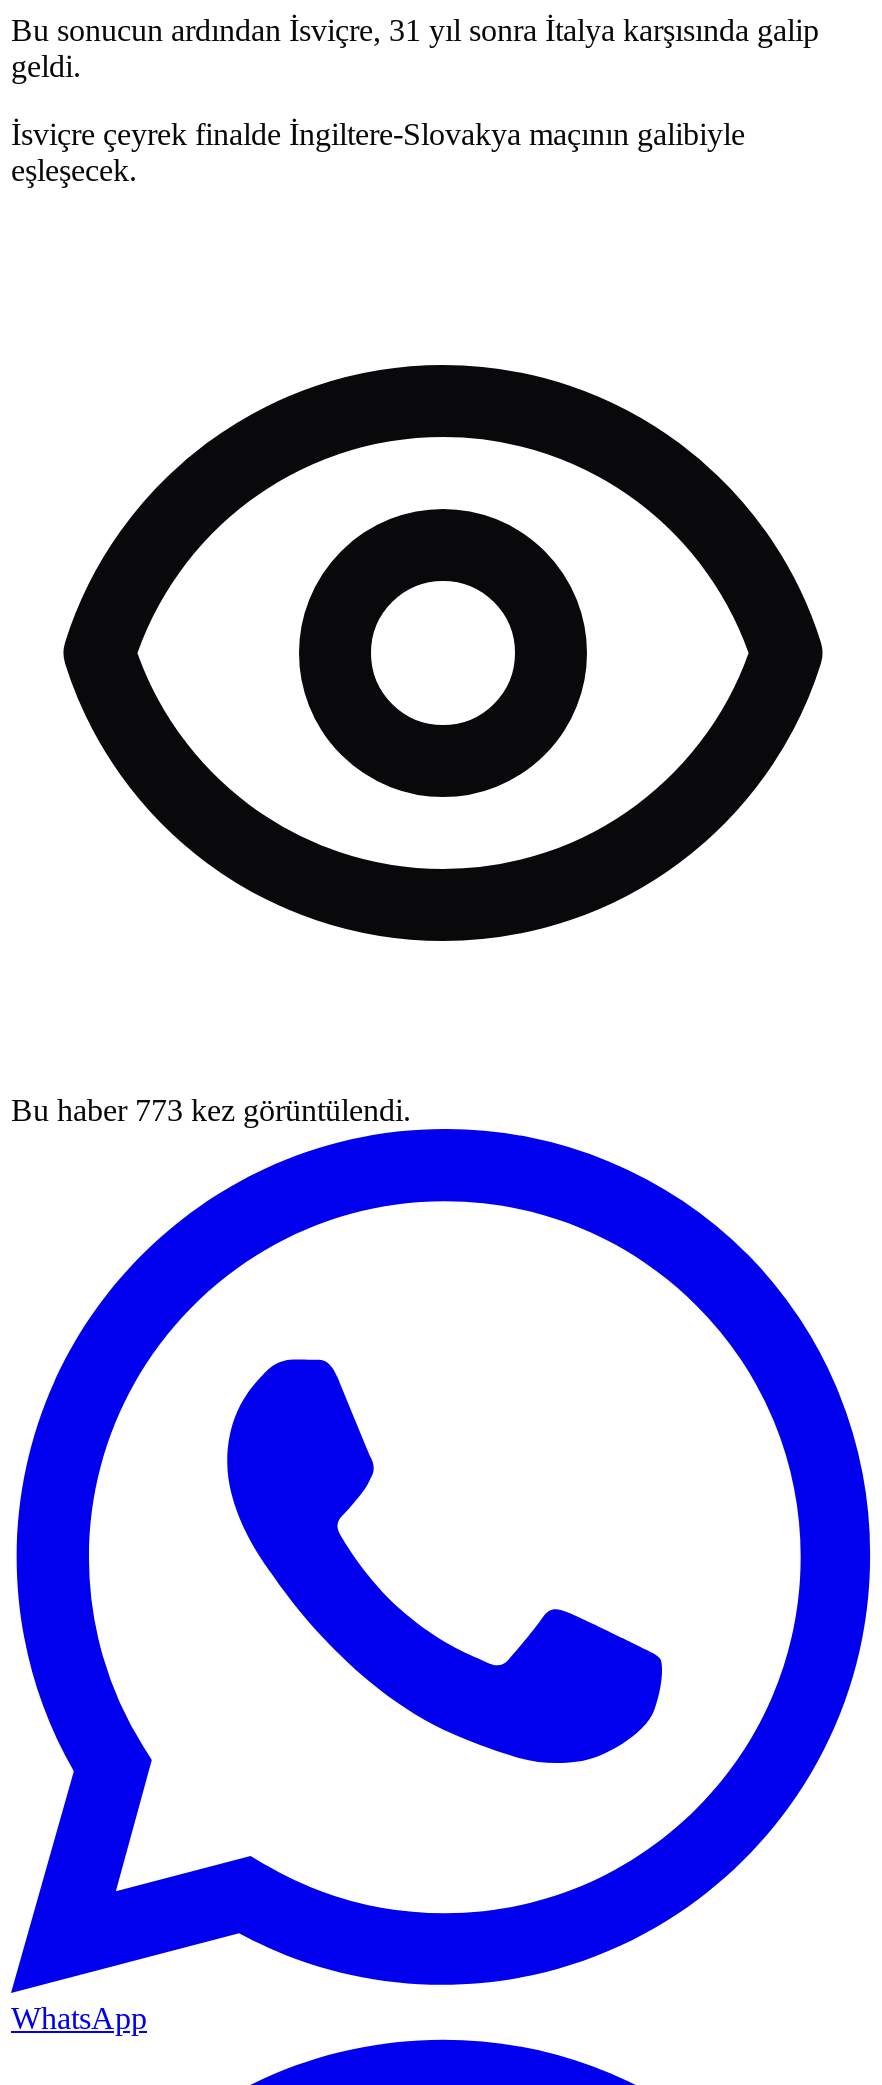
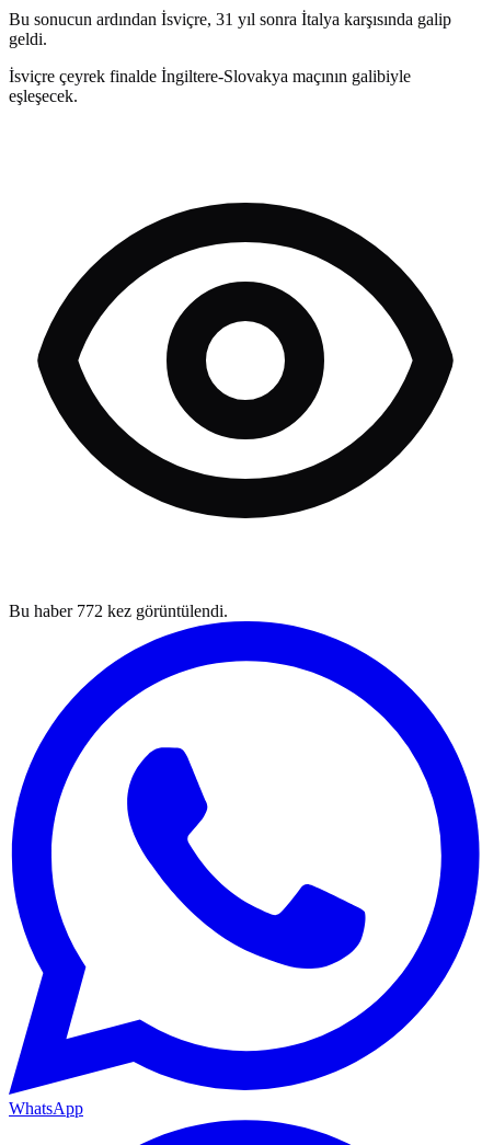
- Bu haber 773 kez görüntülendi.
+ Bu haber 772 kez görüntülendi.
